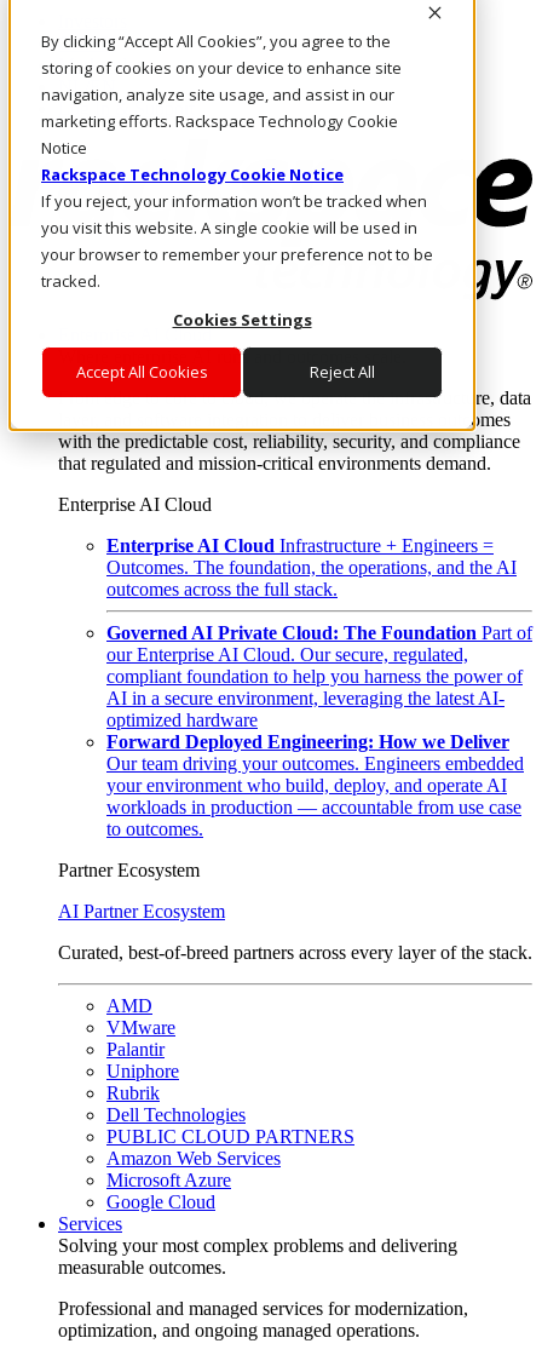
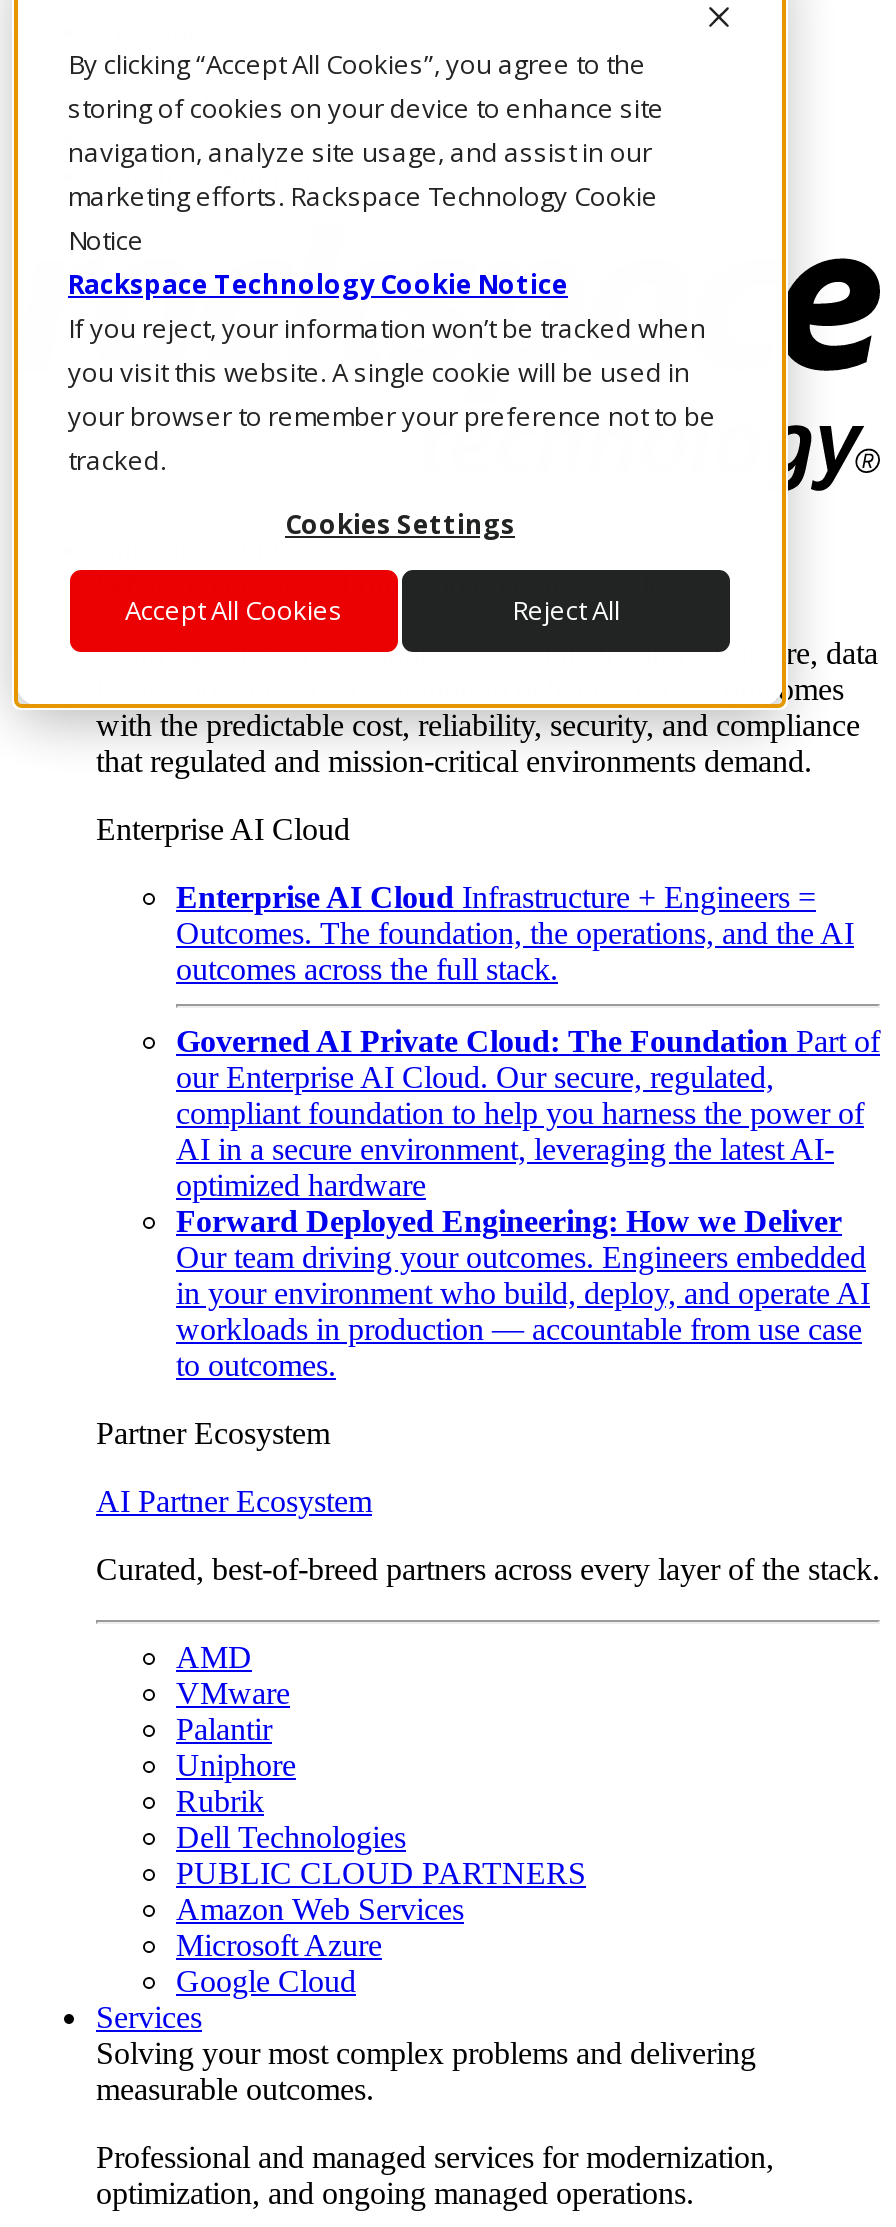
- your environment who build, deploy, and operate AI
+ in your environment who build, deploy, and operate AI
